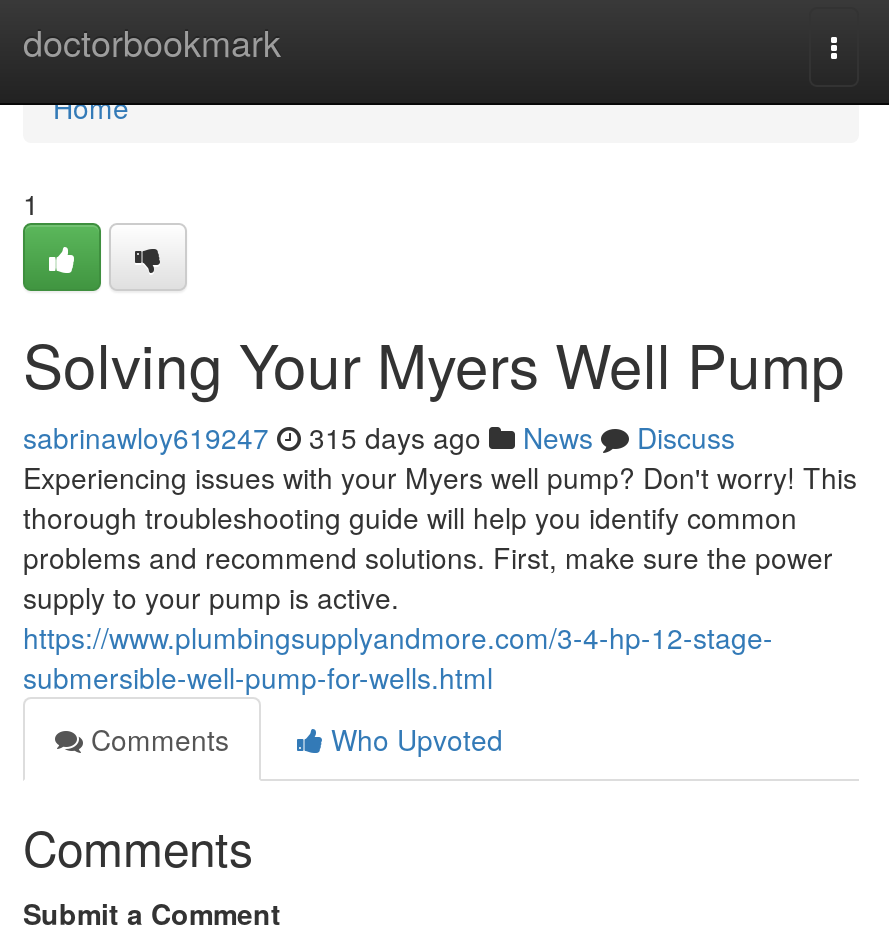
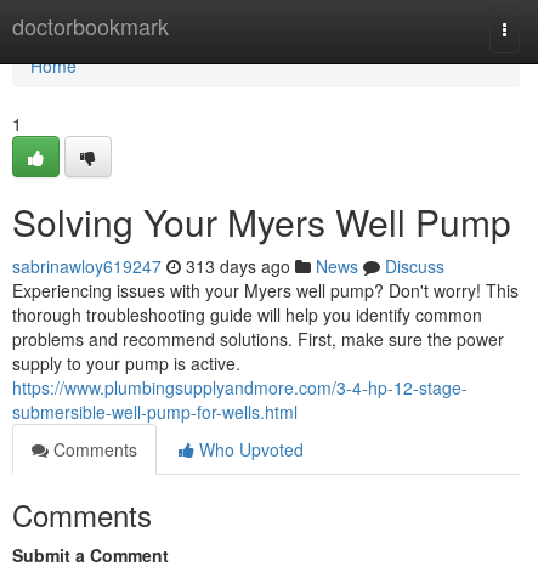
- sabrinawloy619247 315 days ago News Discuss
+ sabrinawloy619247 313 days ago News Discuss
